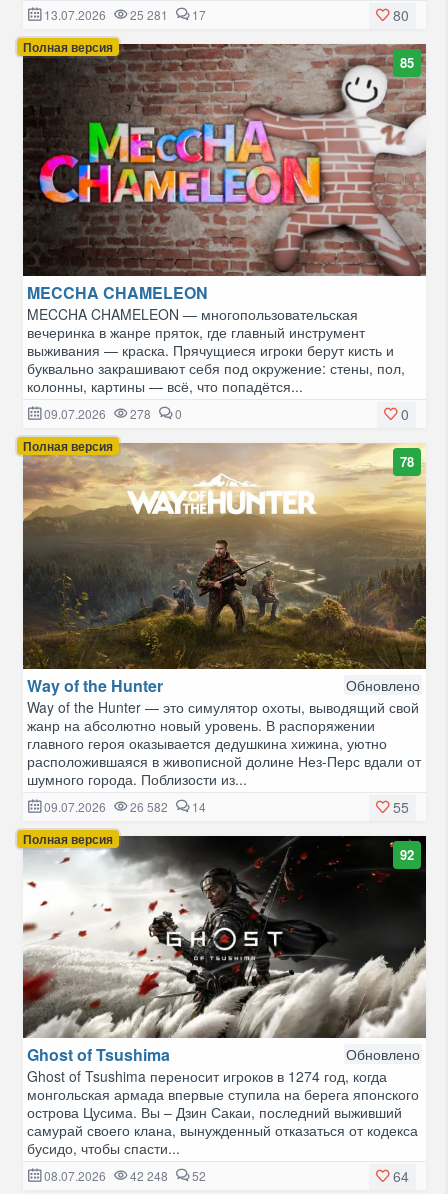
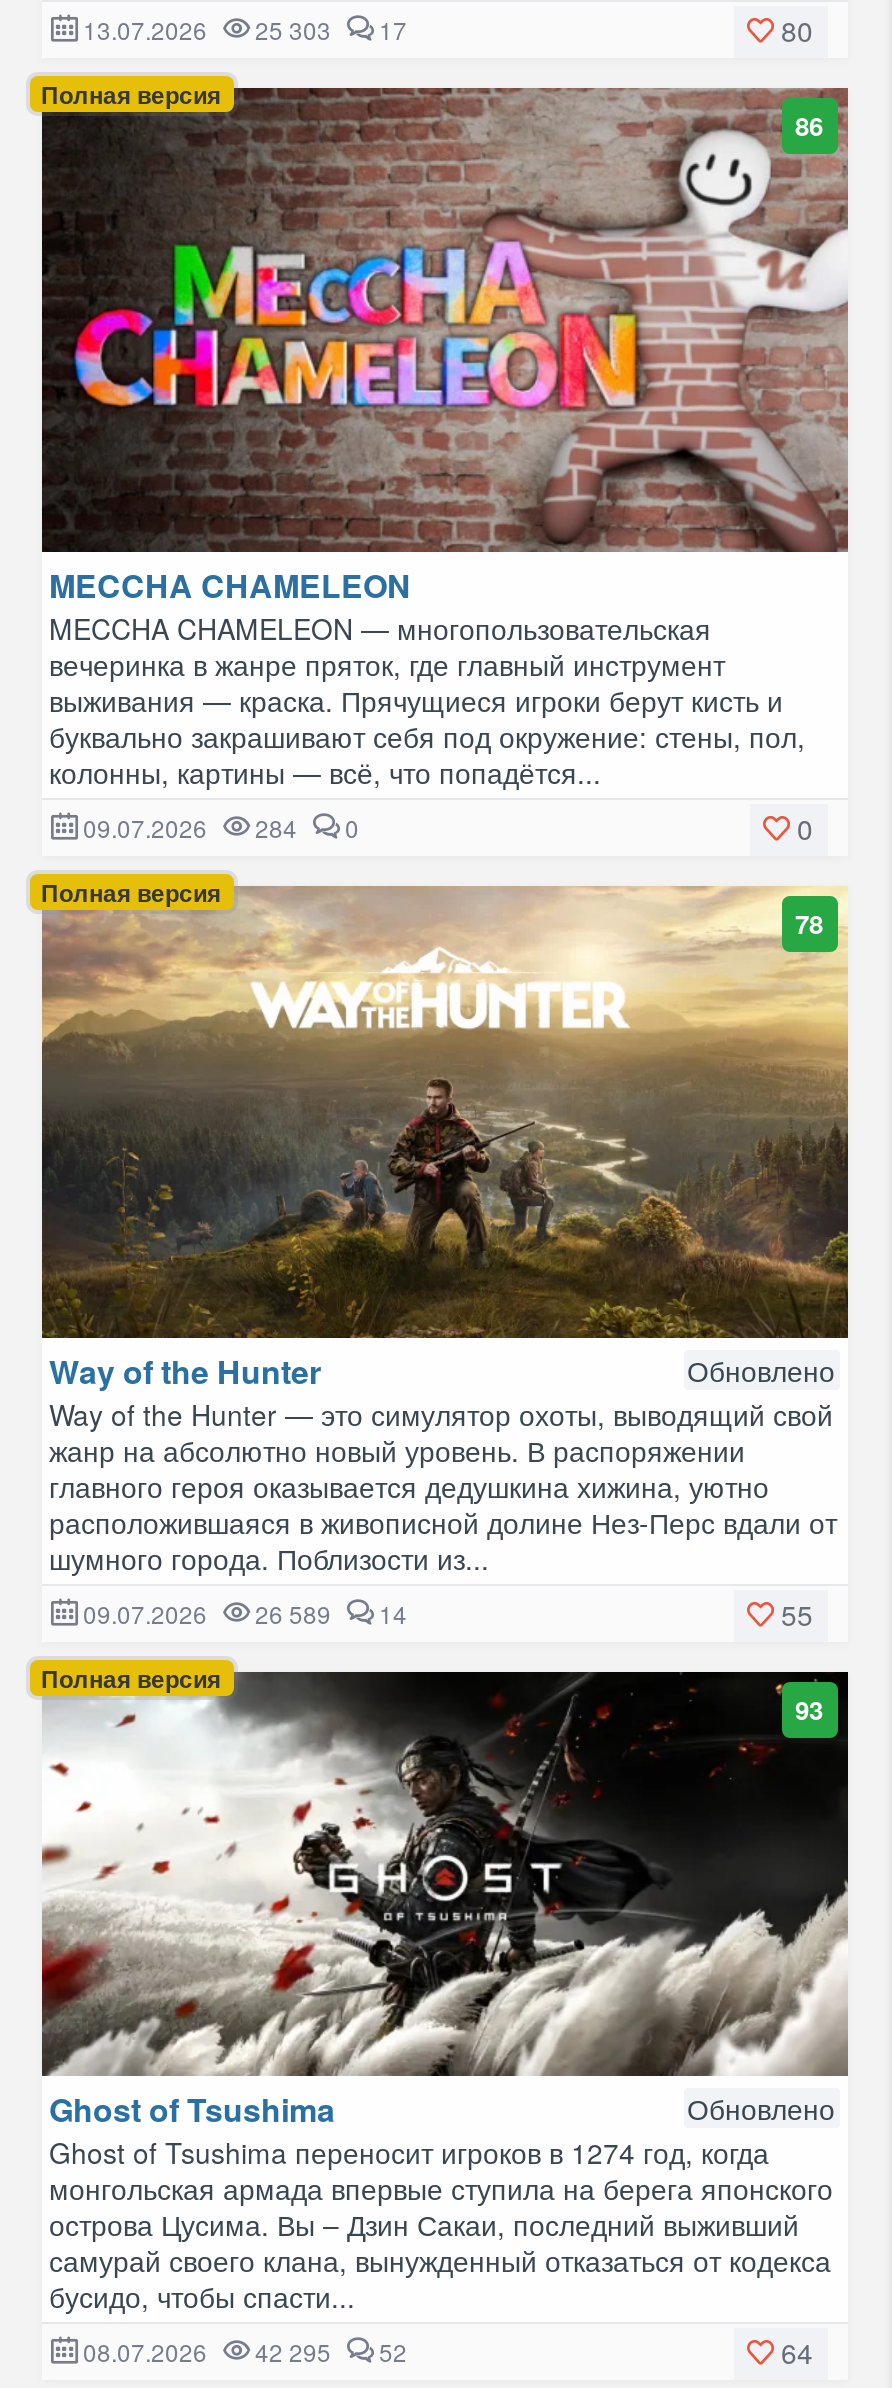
- 13.07.2026 25 281 17
+ 13.07.2026 25 303 17

- 85
+ 86

- 09.07.2026 278 0
+ 09.07.2026 284 0

- 09.07.2026 26 582 14
+ 09.07.2026 26 589 14

- 92
+ 93

- 08.07.2026 42 248 52
+ 08.07.2026 42 295 52
